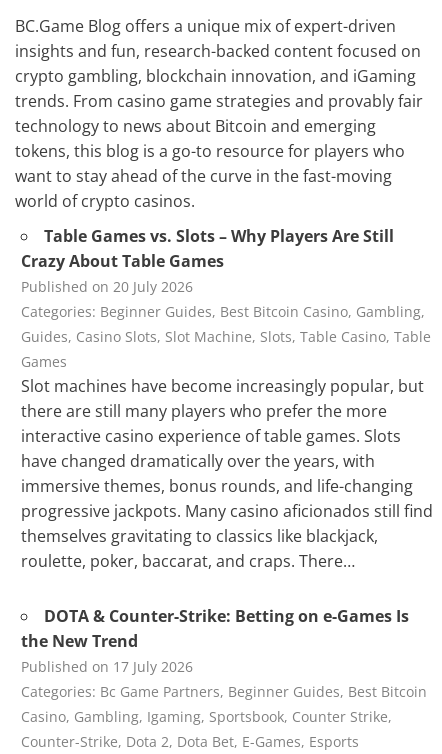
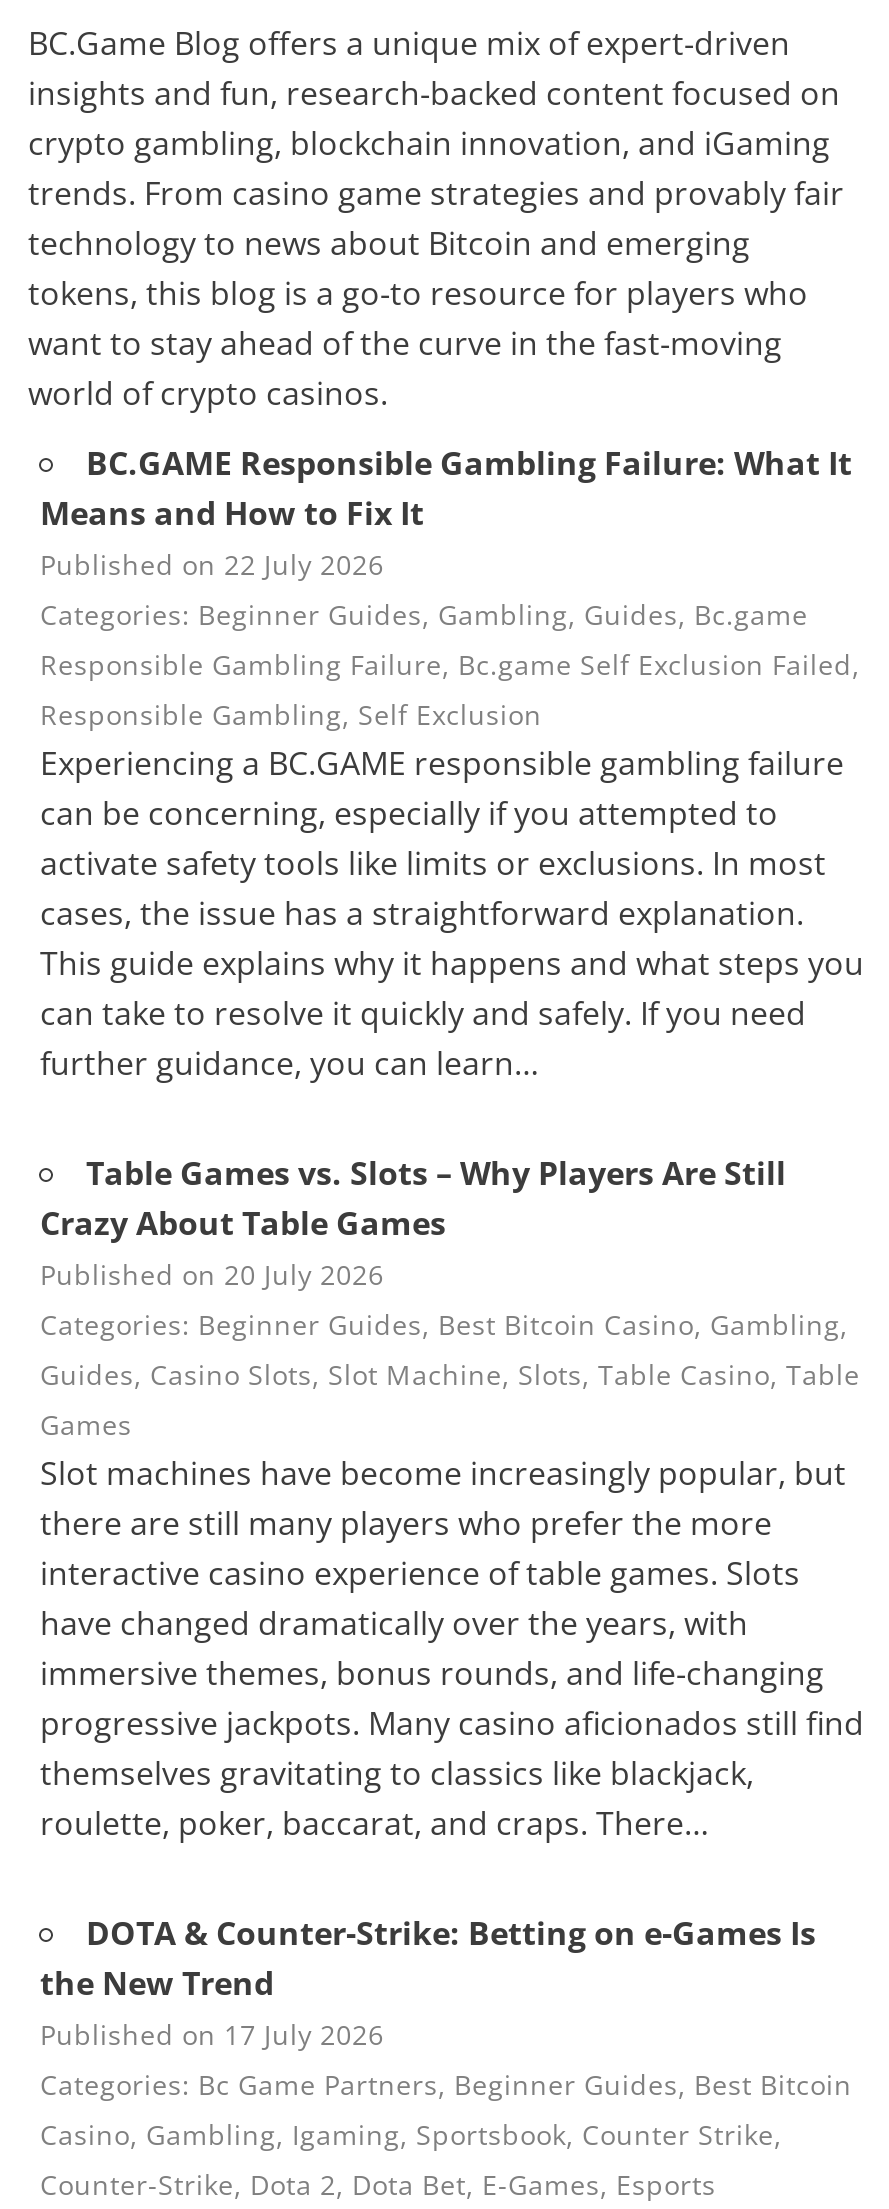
+ BC.GAME Responsible Gambling Failure: What It
+ Means and How to Fix It
+ Published on 22 July 2026
+ Categories: Beginner Guides, Gambling, Guides, Bc.game
+ Responsible Gambling Failure, Bc.game Self Exclusion Failed,
+ Responsible Gambling, Self Exclusion
+ Experiencing a BC.GAME responsible gambling failure
+ can be concerning, especially if you attempted to
+ activate safety tools like limits or exclusions. In most
+ cases, the issue has a straightforward explanation.
+ This guide explains why it happens and what steps you
+ can take to resolve it quickly and safely. If you need
+ further guidance, you can learn…
